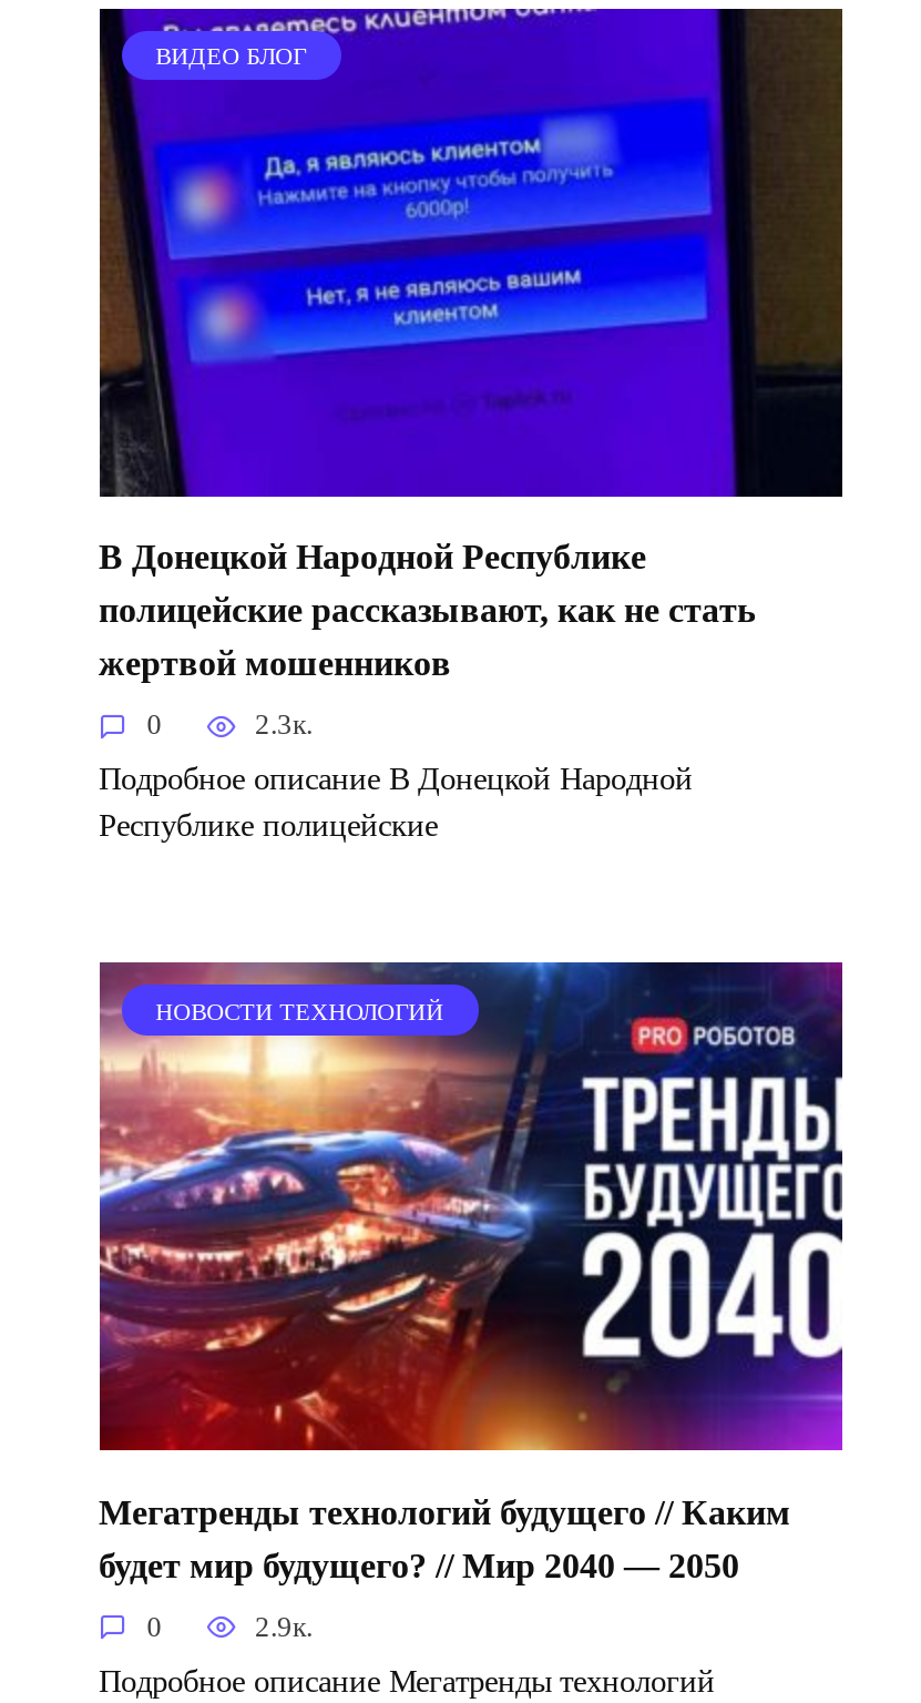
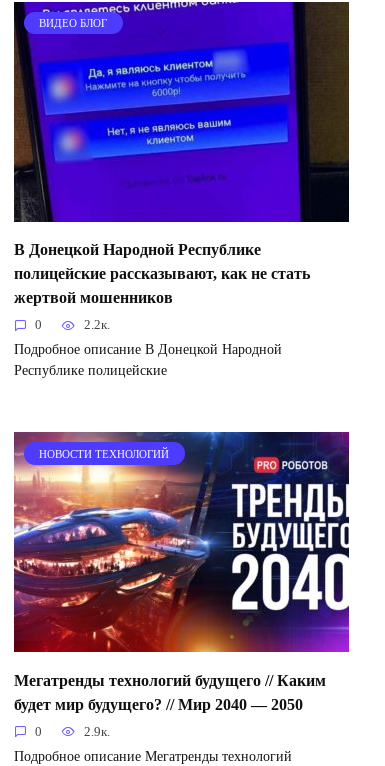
- 2.3к.
+ 2.2к.
